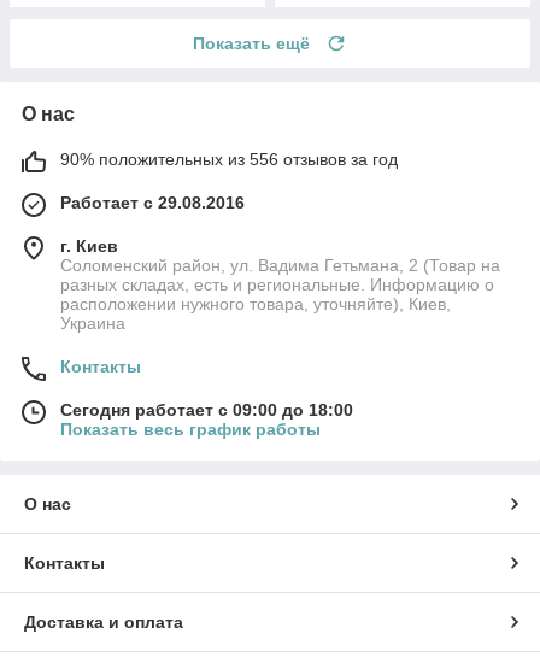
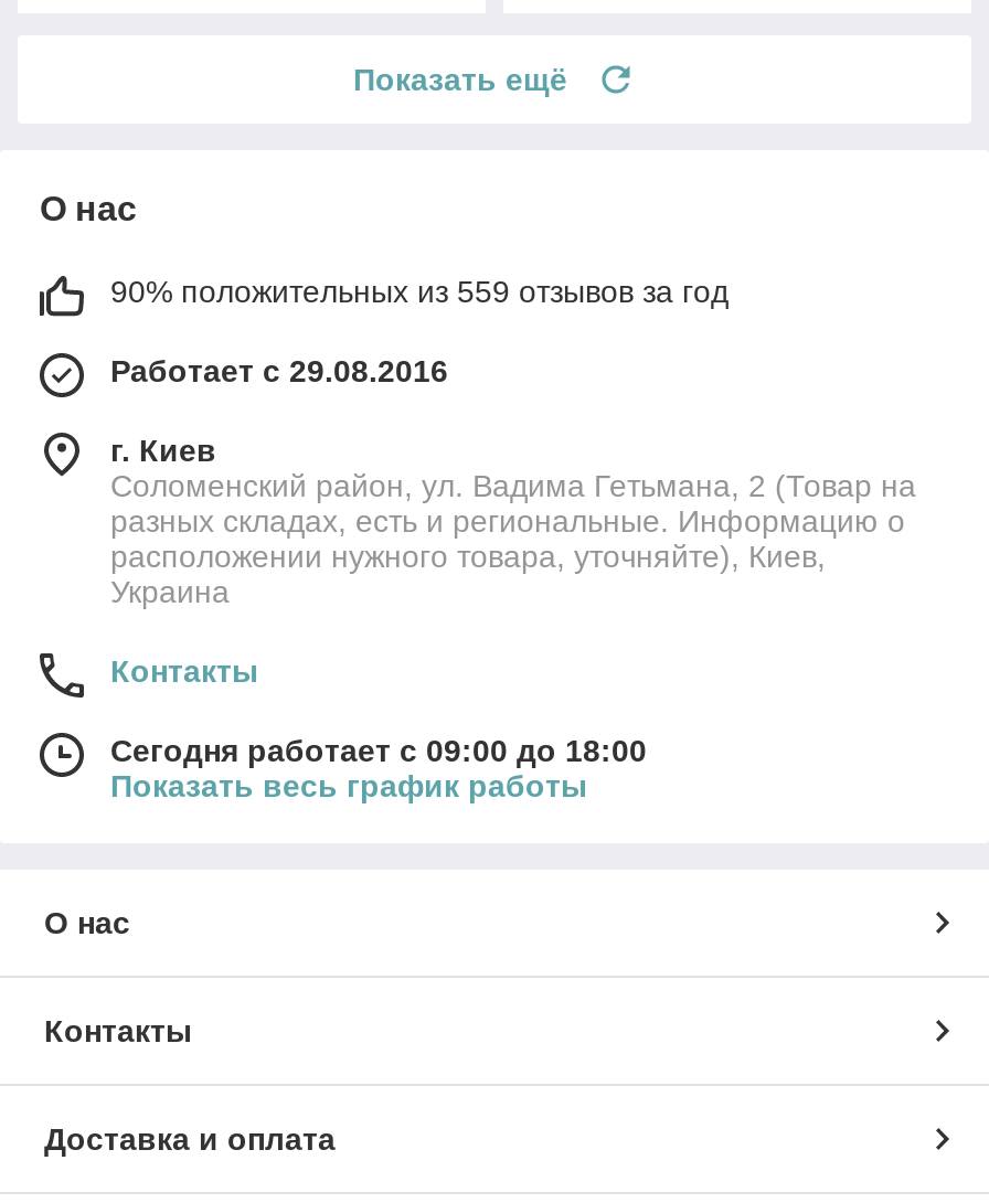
- 90% положительных из 556 отзывов за год
+ 90% положительных из 559 отзывов за год
